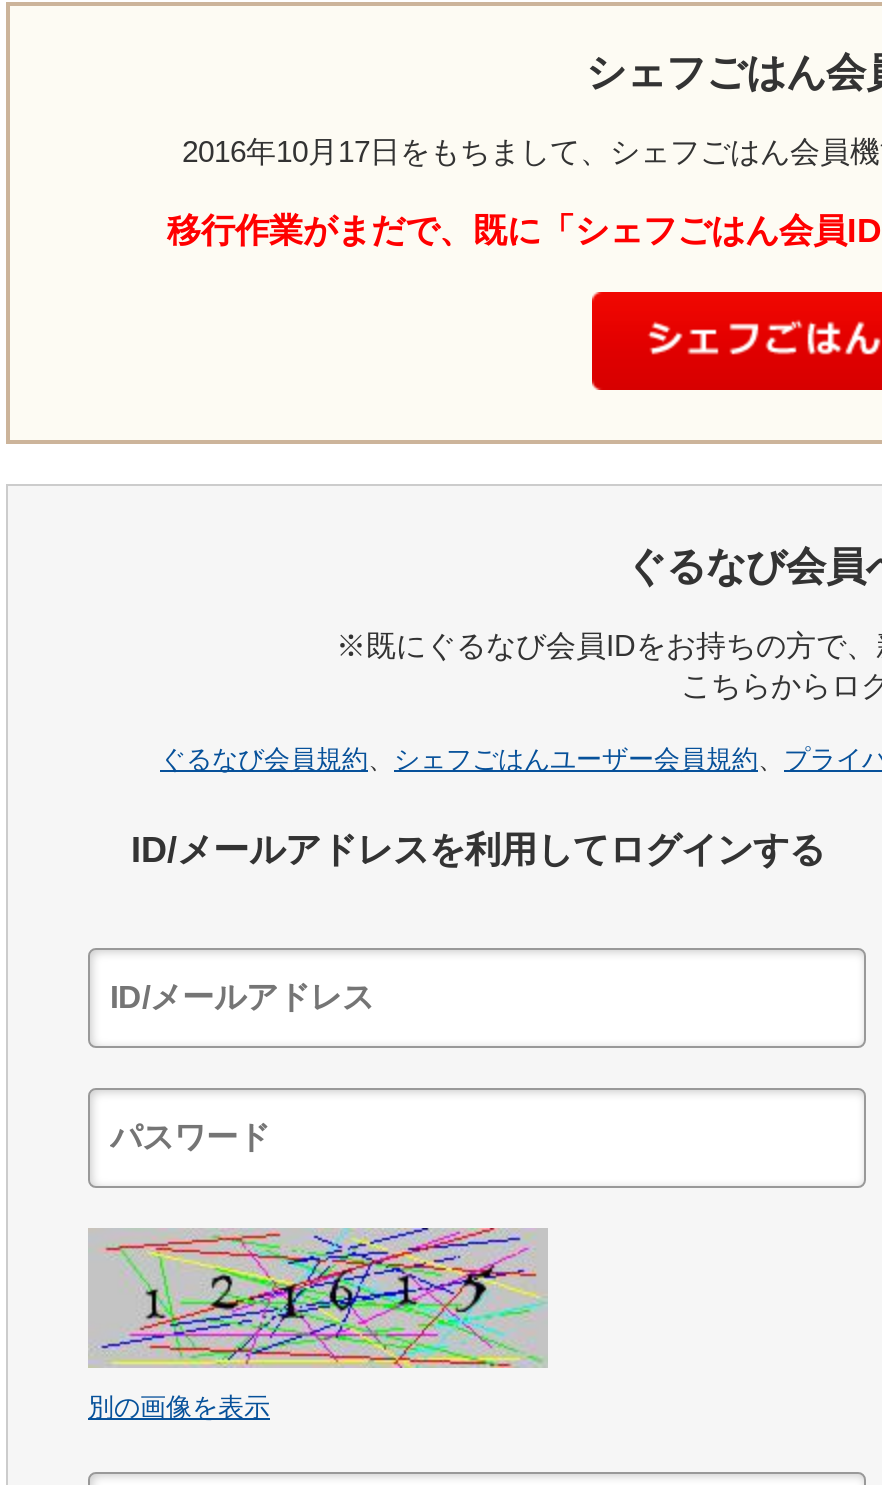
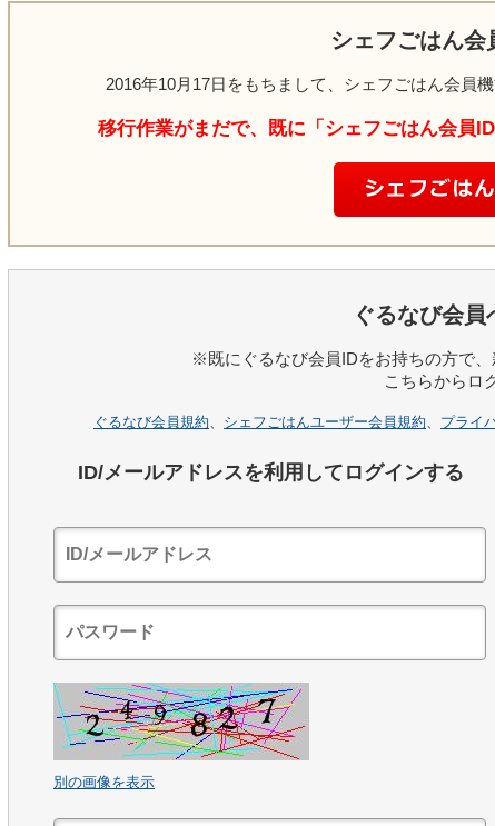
- [image]
+ [image]
